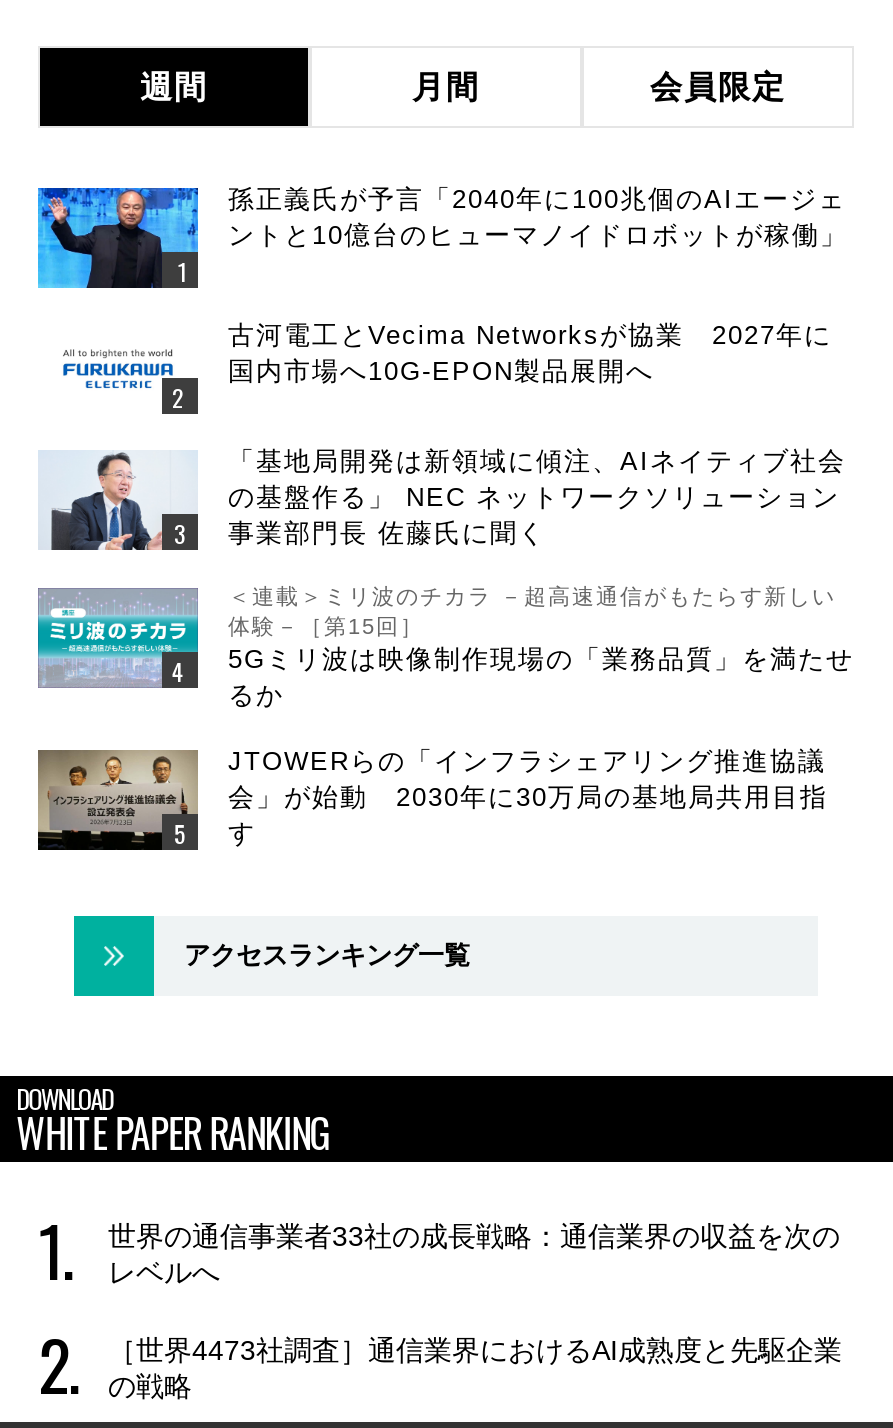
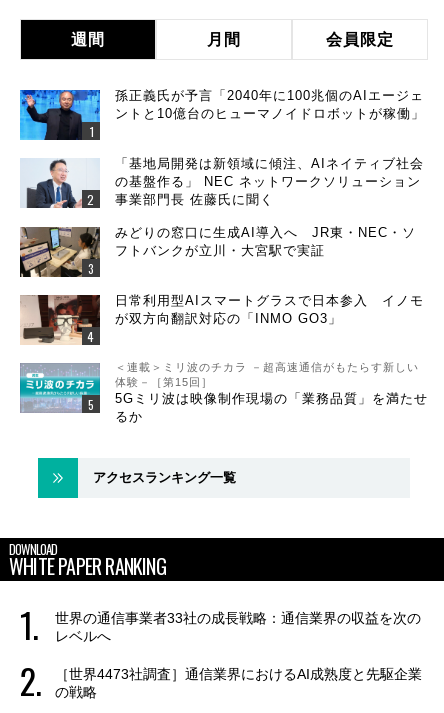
- [image]
+ [image]

- 古河電工とVecima Networksが協業 2027年に
- 国内市場へ10G-EPON製品展開へ

moved up: [image] | 「基地局開発は新領域に傾注、AIネイティブ社会 | の基盤作る」 NEC ネットワークソリューション | 事業部門長 佐藤氏に聞く

+ みどりの窓口に生成AI導入へ JR東・NEC・ソ
+ フトバンクが立川・大宮駅で実証
+ 日常利用型AIスマートグラスで日本参入 イノモ
+ が双方向翻訳対応の「INMO GO3」

moved down: [image] | ＜連載＞ミリ波のチカラ －超高速通信がもたらす新しい | 体験－［第15回］ | 5Gミリ波は映像制作現場の「業務品質」を満たせ | るか

- [image]
+ [image]

- JTOWERらの「インフラシェアリング推進協議
- 会」が始動 2030年に30万局の基地局共用目指
- す
